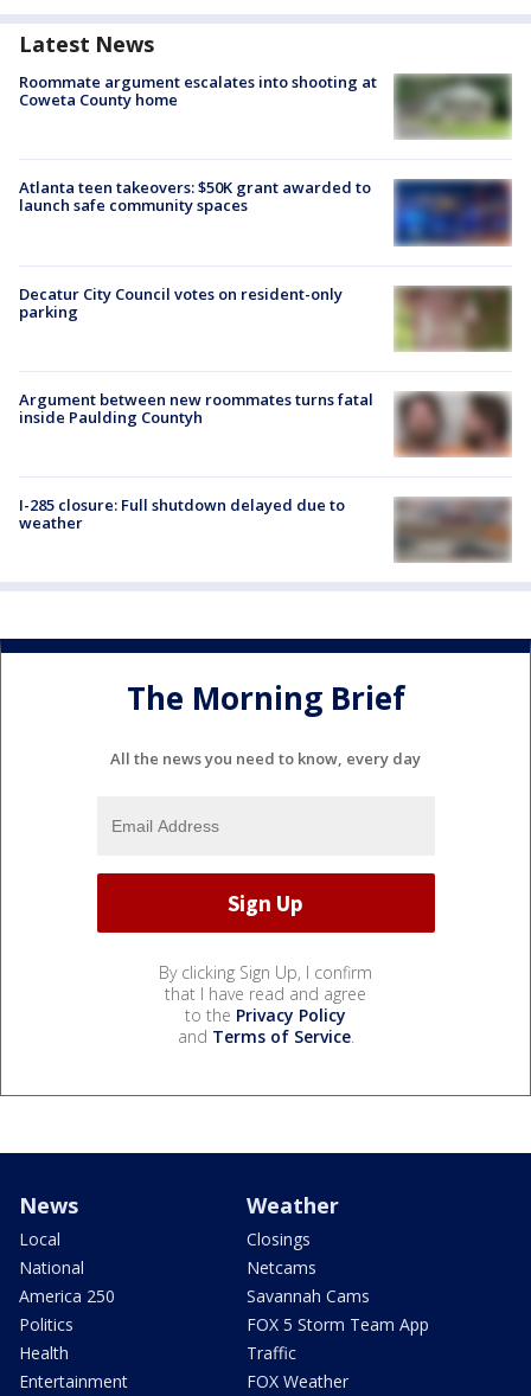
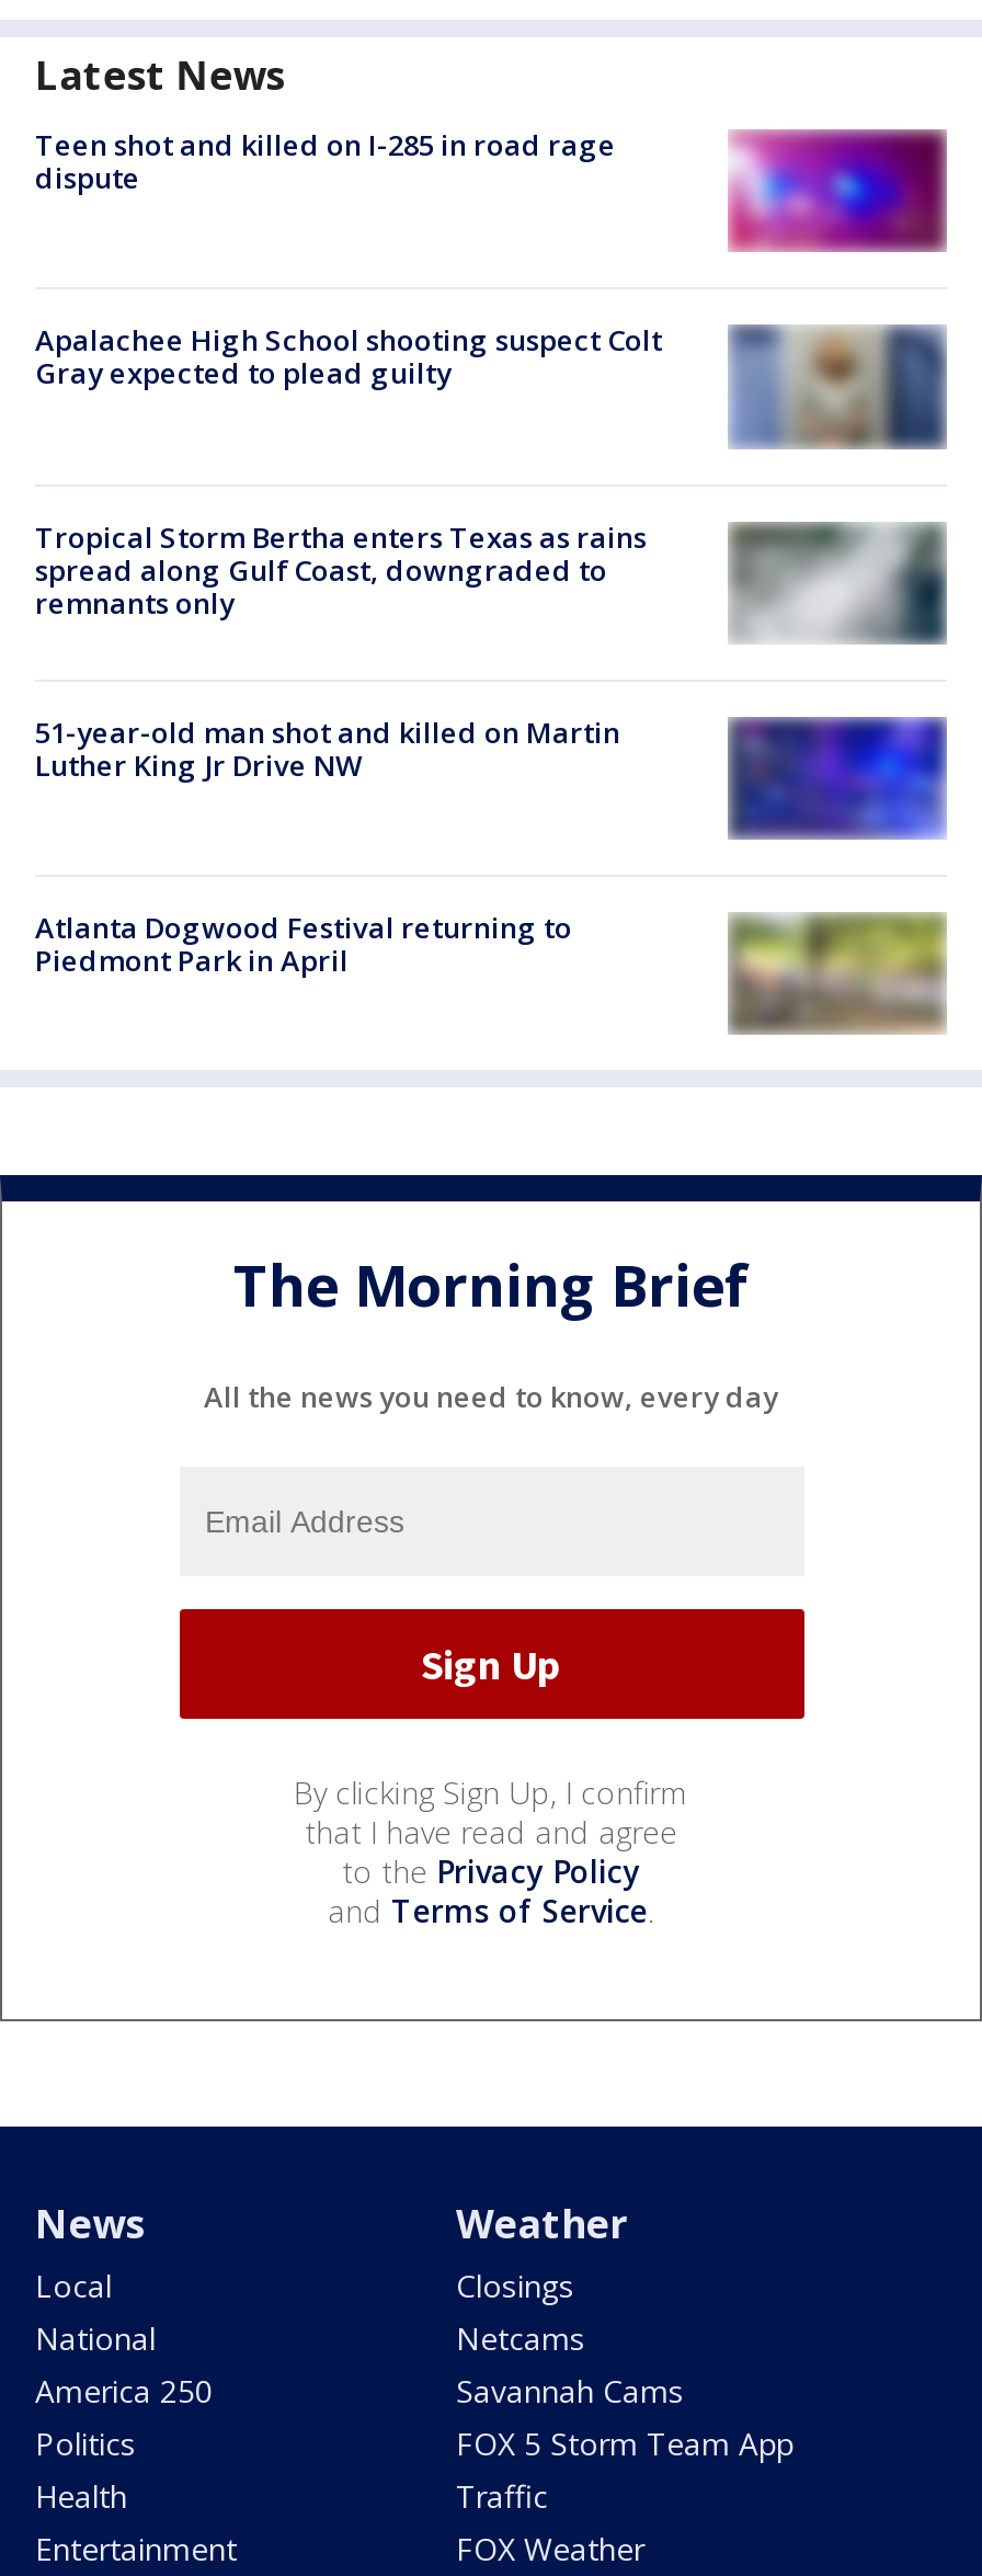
- Roommate argument escalates into shooting at
- Coweta County home
+ Teen shot and killed on I-285 in road rage
+ dispute

- [image]
+ [image]

- [image]
- Atlanta teen takeovers: $50K grant awarded to
- launch safe community spaces
+ [image]
+ Apalachee High School shooting suspect Colt
+ Gray expected to plead guilty

- Decatur City Council votes on resident-only
- parking
+ Tropical Storm Bertha enters Texas as rains
+ spread along Gulf Coast, downgraded to
+ remnants only

- [image]
+ [image]

- Argument between new roommates turns fatal
- inside Paulding Countyh
+ 51-year-old man shot and killed on Martin
+ Luther King Jr Drive NW

- [image]
+ [image]

- I-285 closure: Full shutdown delayed due to
- weather
+ Atlanta Dogwood Festival returning to
+ Piedmont Park in April

- [image]
+ [image]
